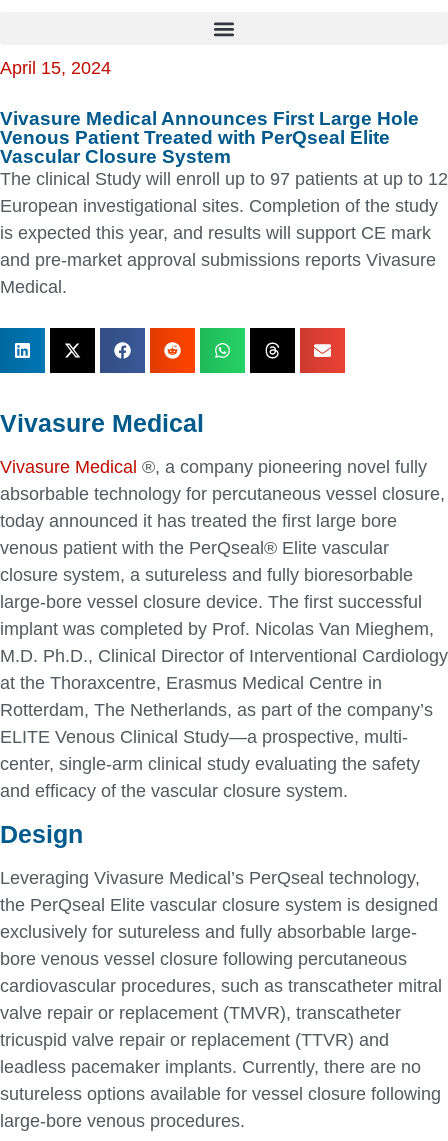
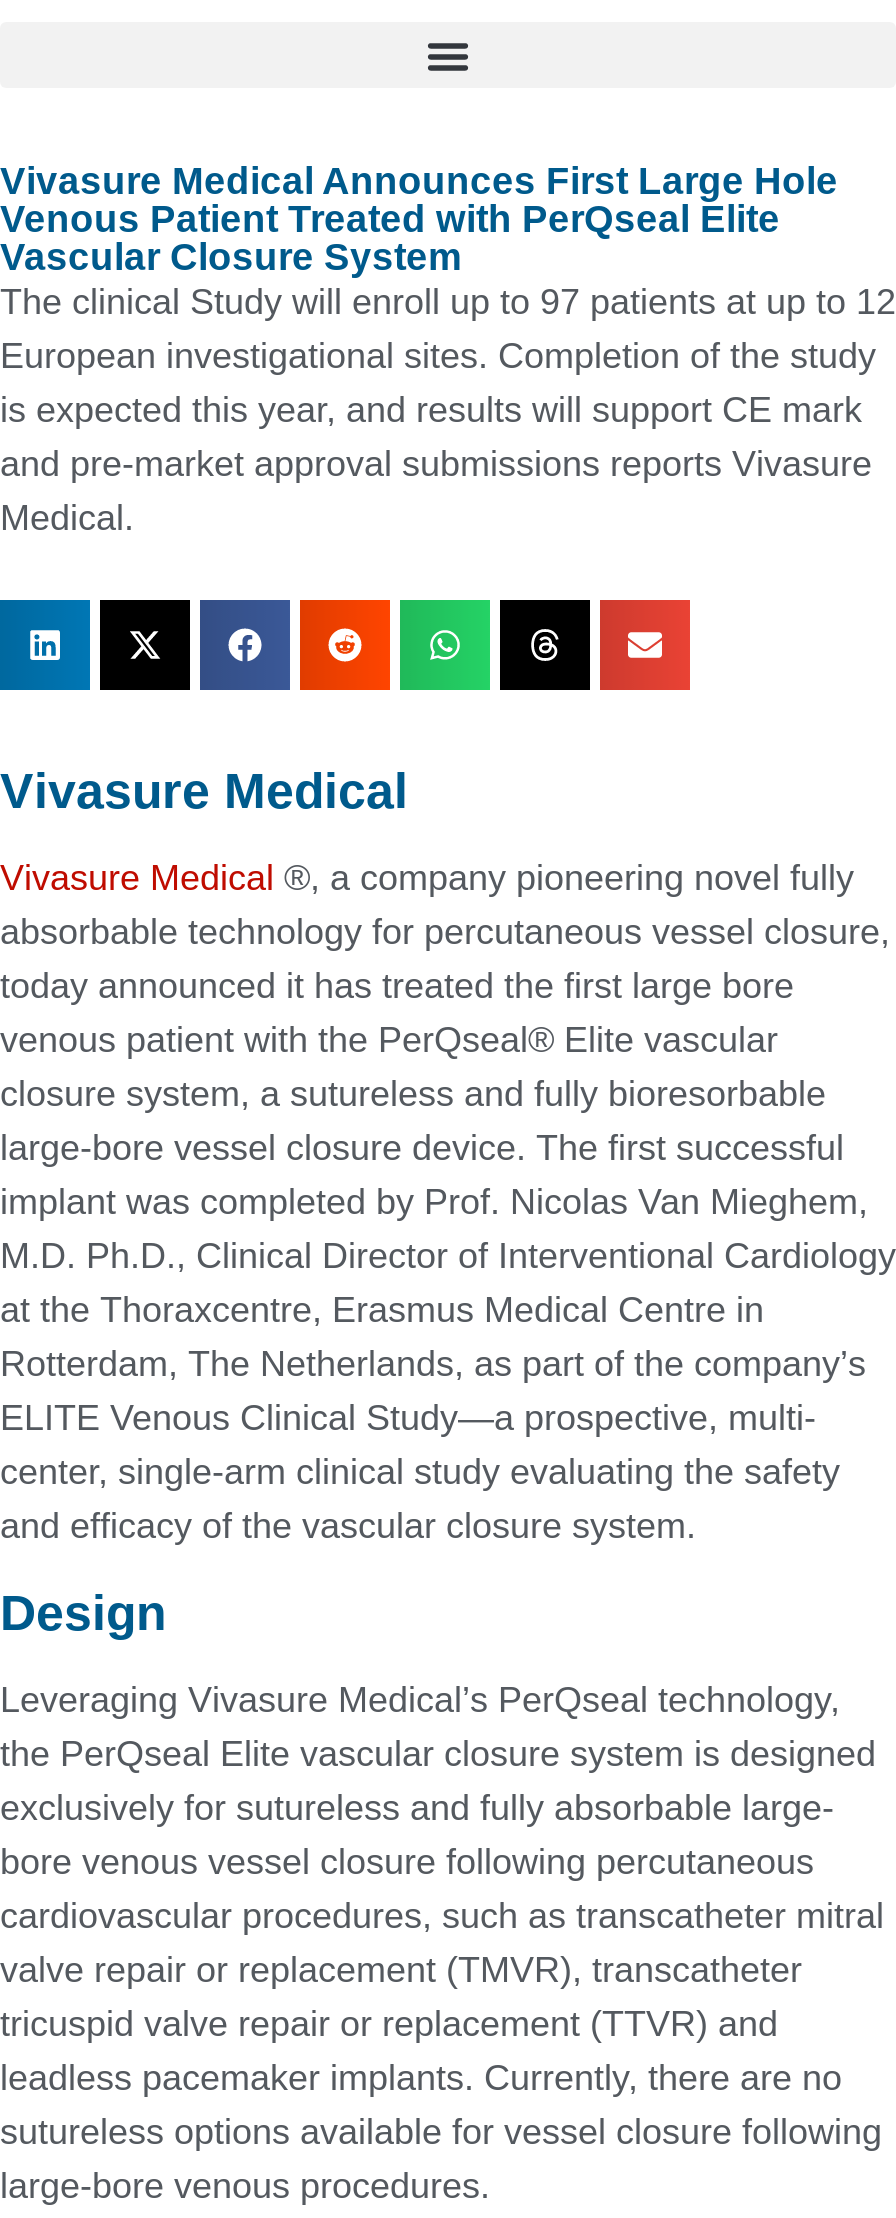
- April 15, 2024
